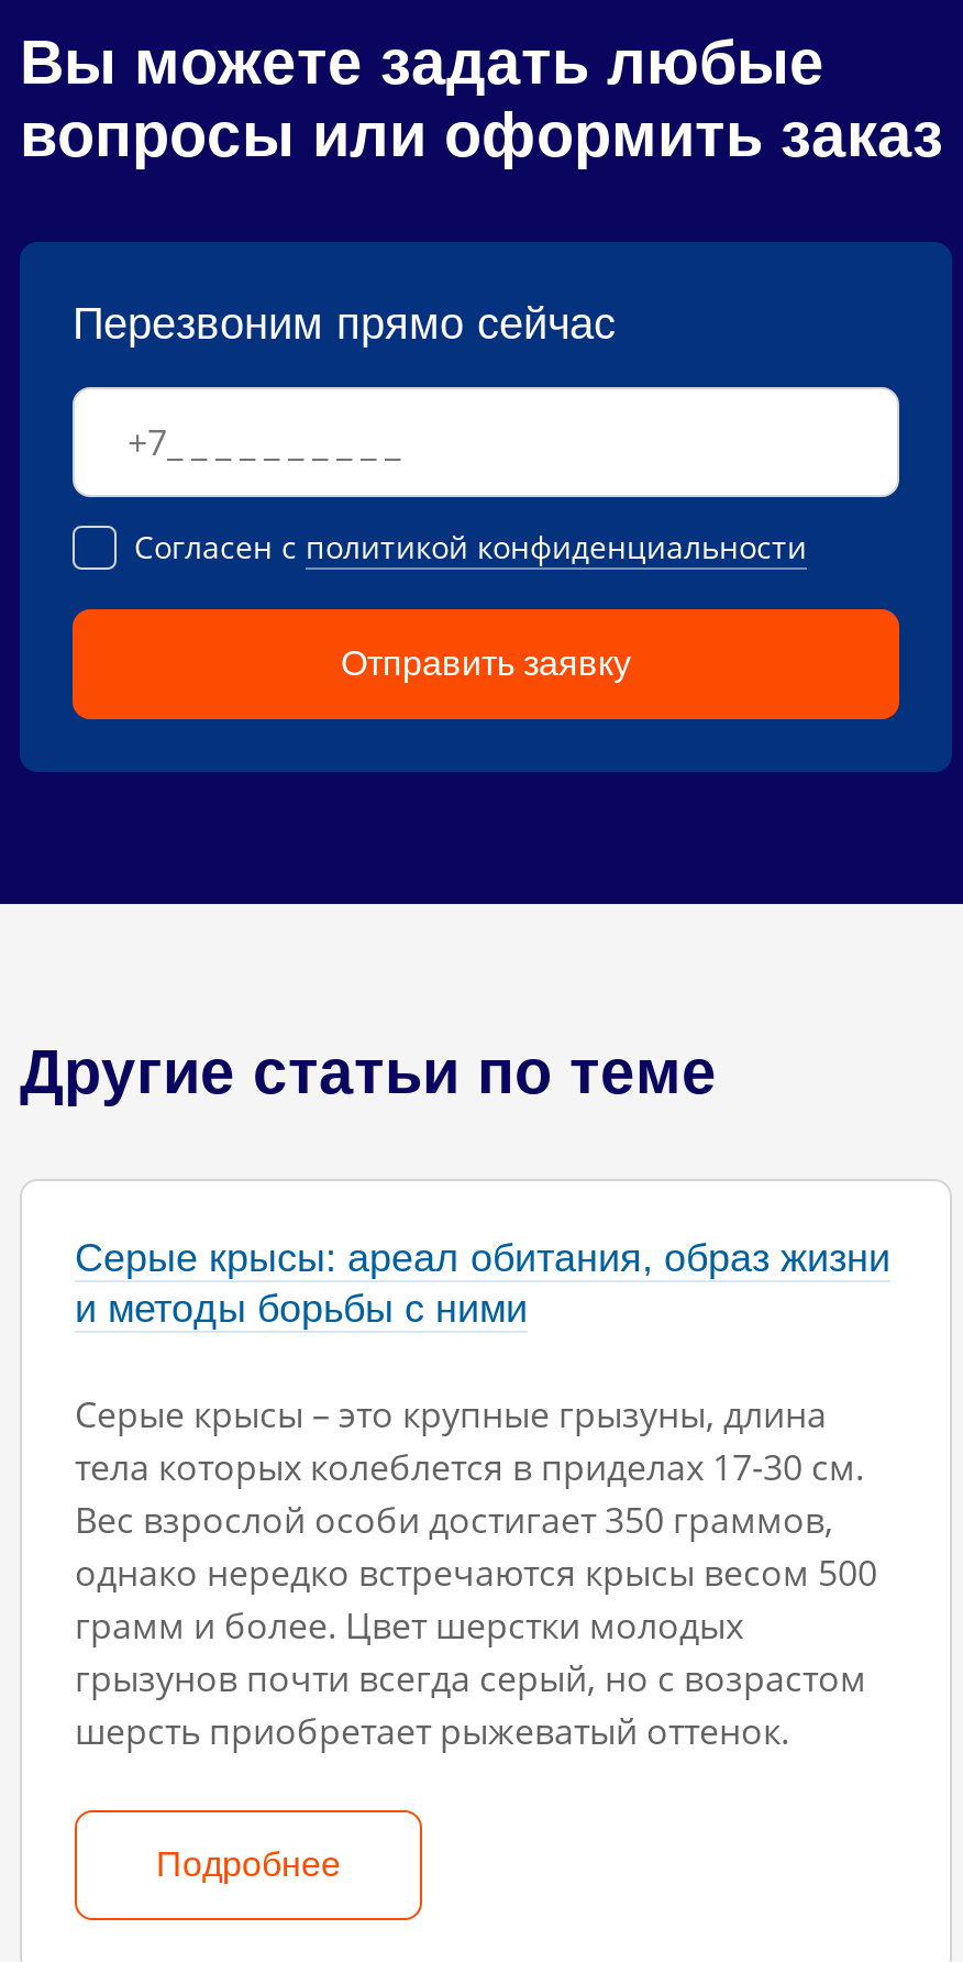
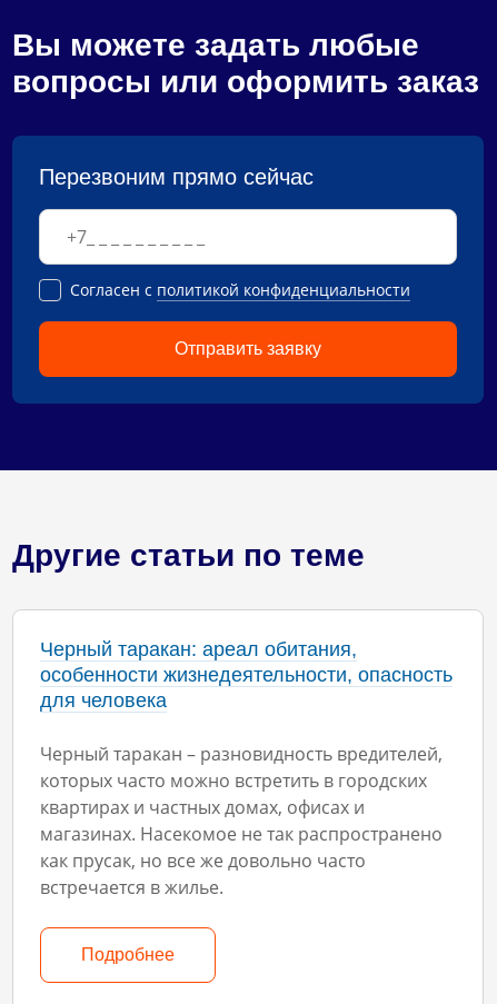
- Серые крысы: ареал обитания, образ жизни
- и методы борьбы с ними
+ Черный таракан: ареал обитания,
+ особенности жизнедеятельности, опасность
+ для человека

- Серые крысы – это крупные грызуны, длина
- тела которых колеблется в приделах 17-30 см.
- Вес взрослой особи достигает 350 граммов,
- однако нередко встречаются крысы весом 500
- грамм и более. Цвет шерстки молодых
- грызунов почти всегда серый, но с возрастом
- шерсть приобретает рыжеватый оттенок.
+ Черный таракан – разновидность вредителей,
+ которых часто можно встретить в городских
+ квартирах и частных домах, офисах и
+ магазинах. Насекомое не так распространено
+ как прусак, но все же довольно часто
+ встречается в жилье.
